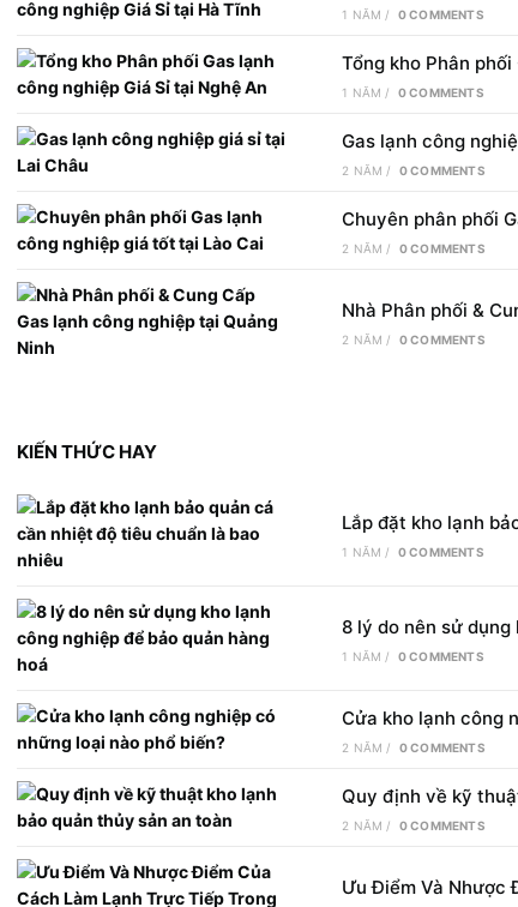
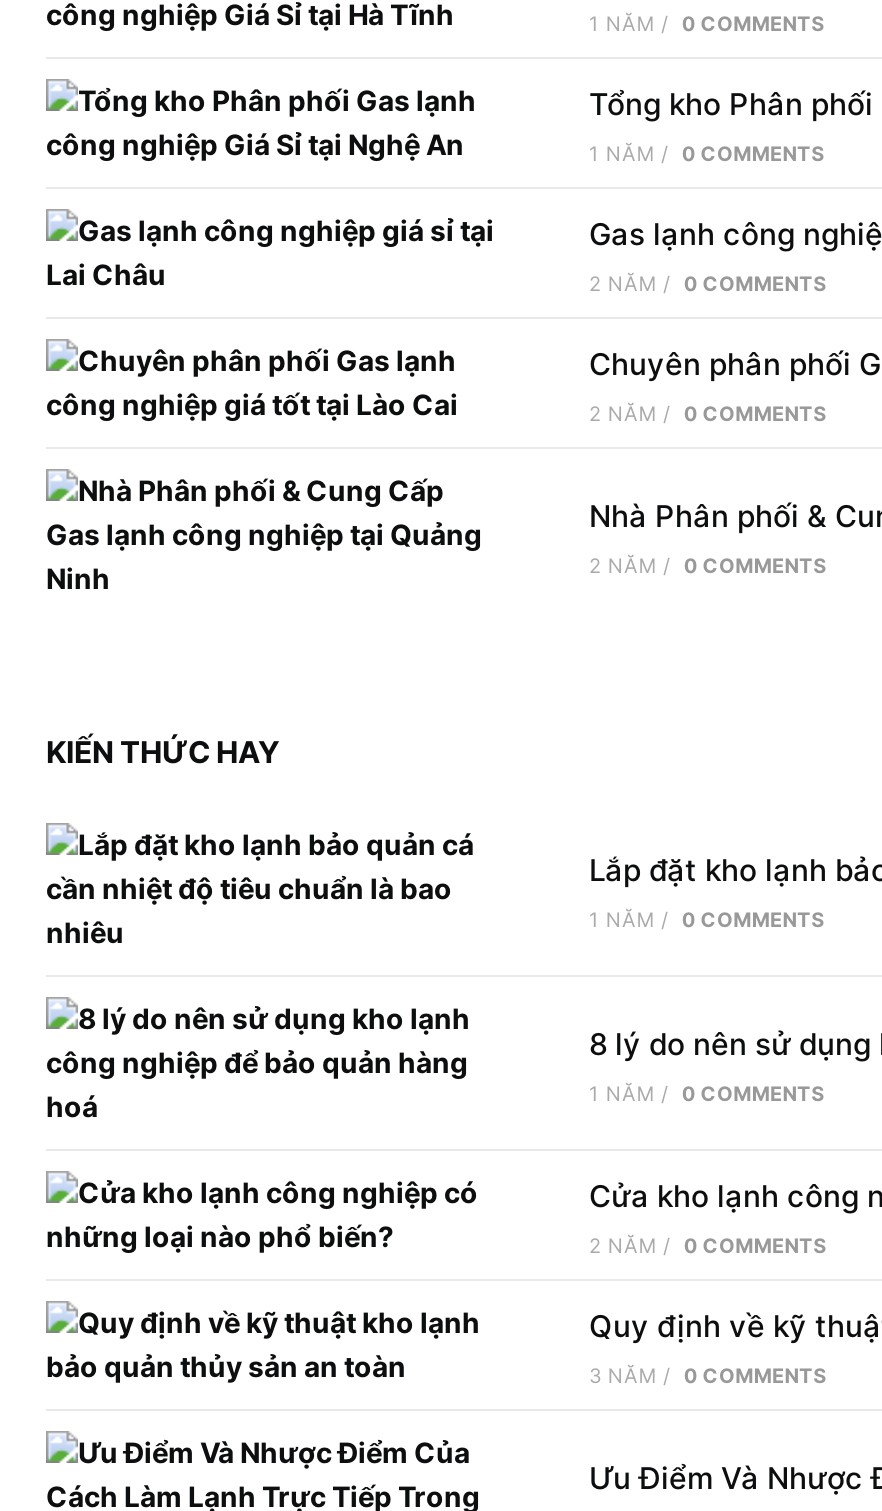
- 2 NĂM / 0 COMMENTS
+ 3 NĂM / 0 COMMENTS
